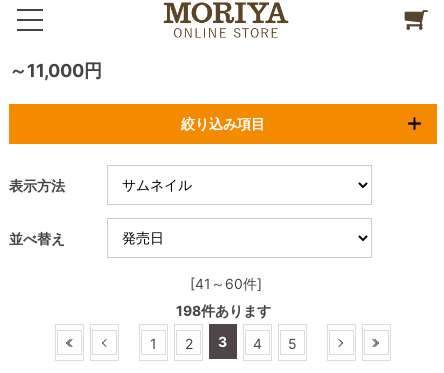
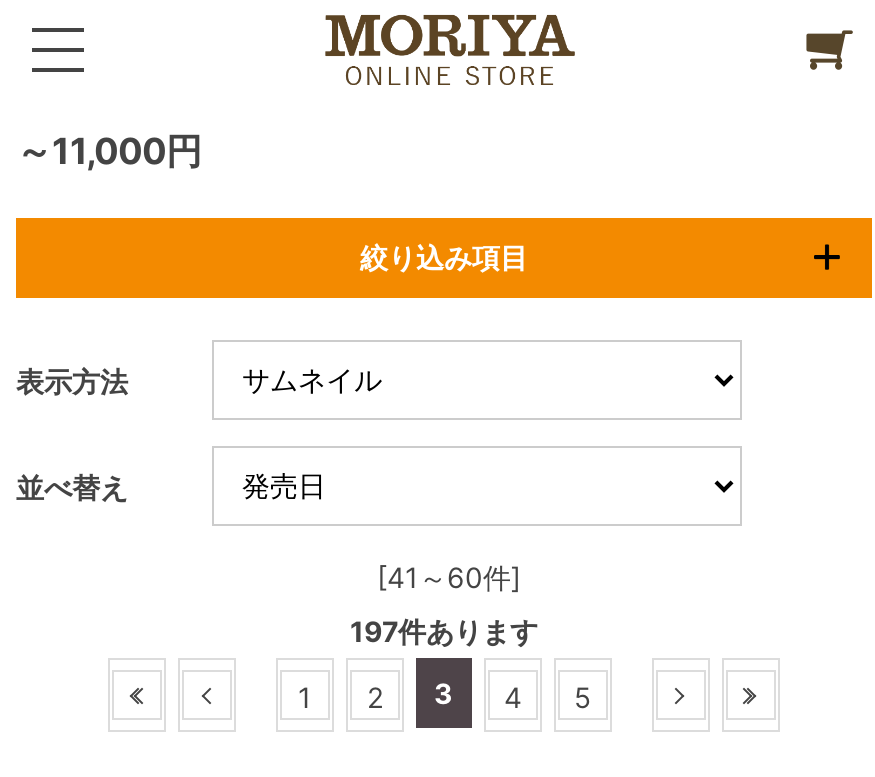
- 198件あります
+ 197件あります
